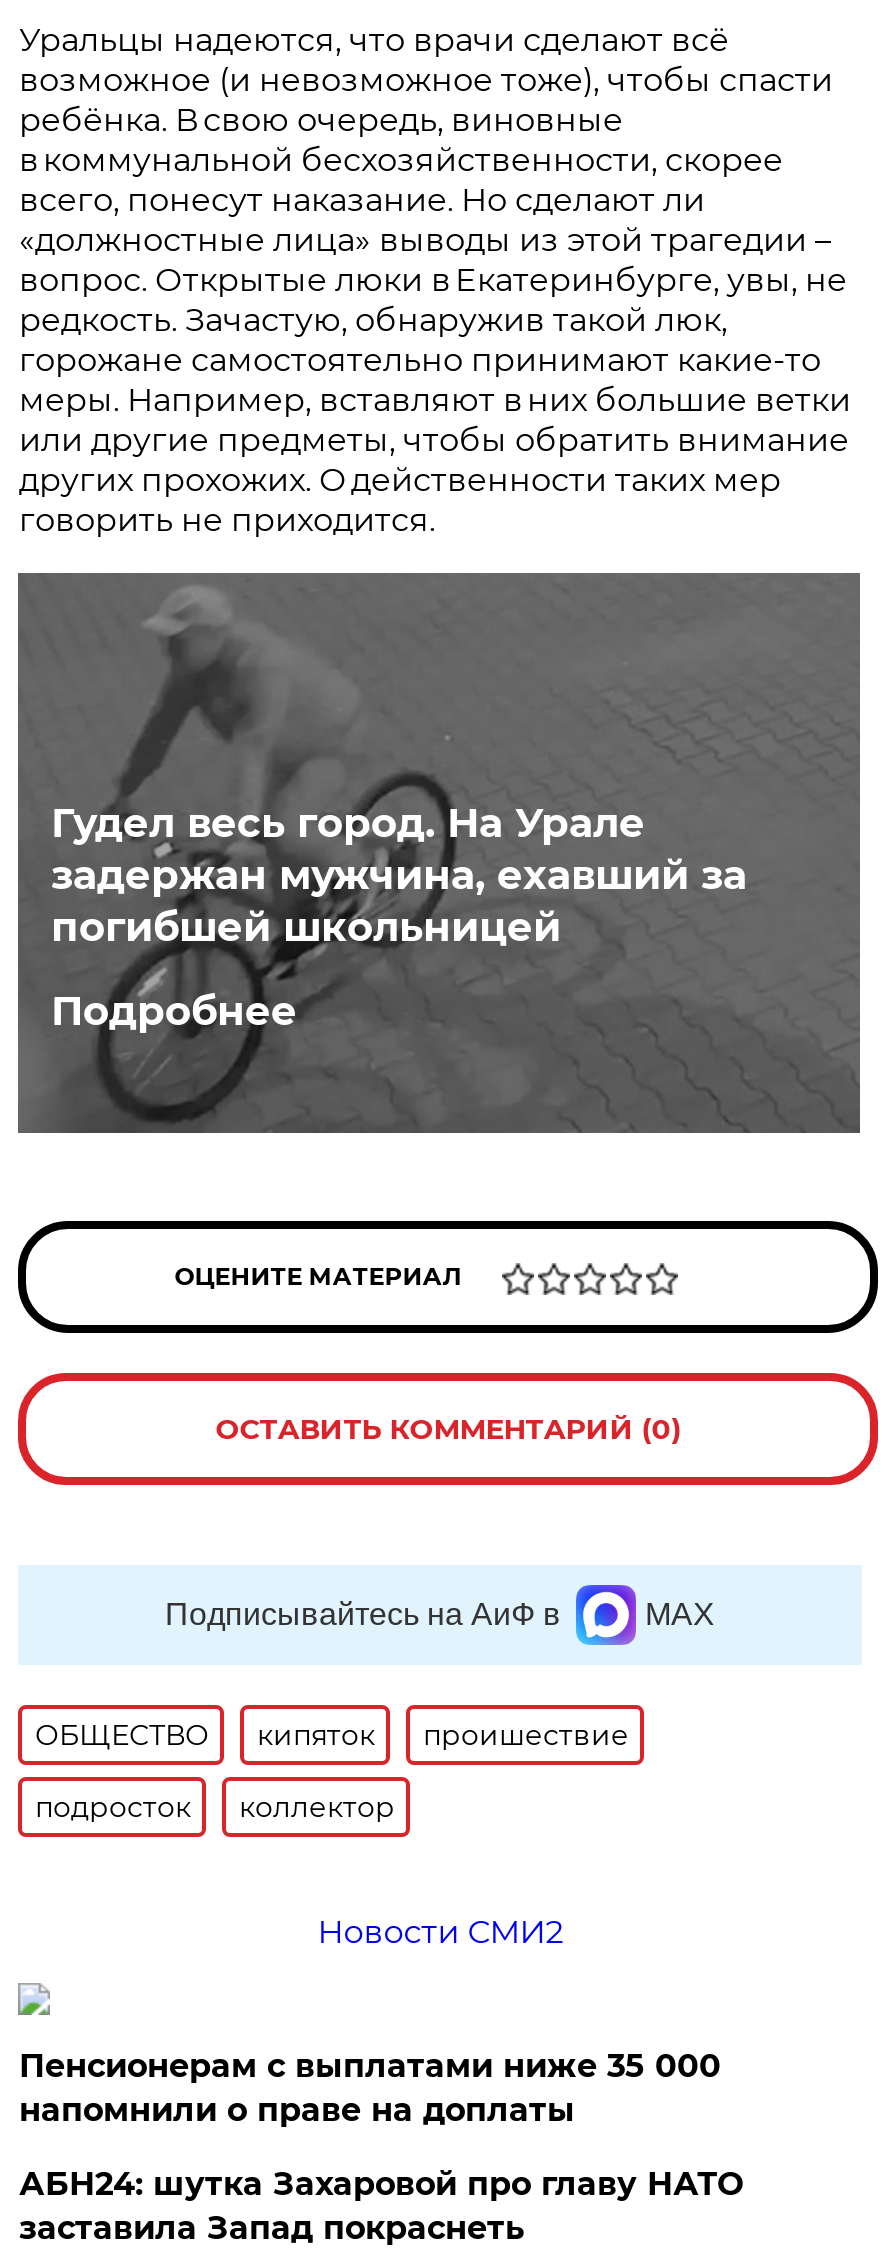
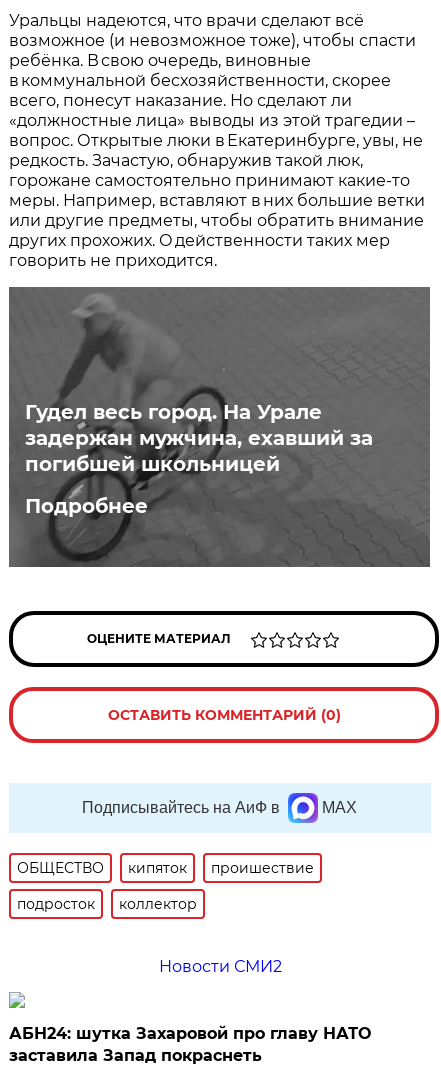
- Пенсионерам с выплатами ниже 35 000
- напомнили о праве на доплаты
